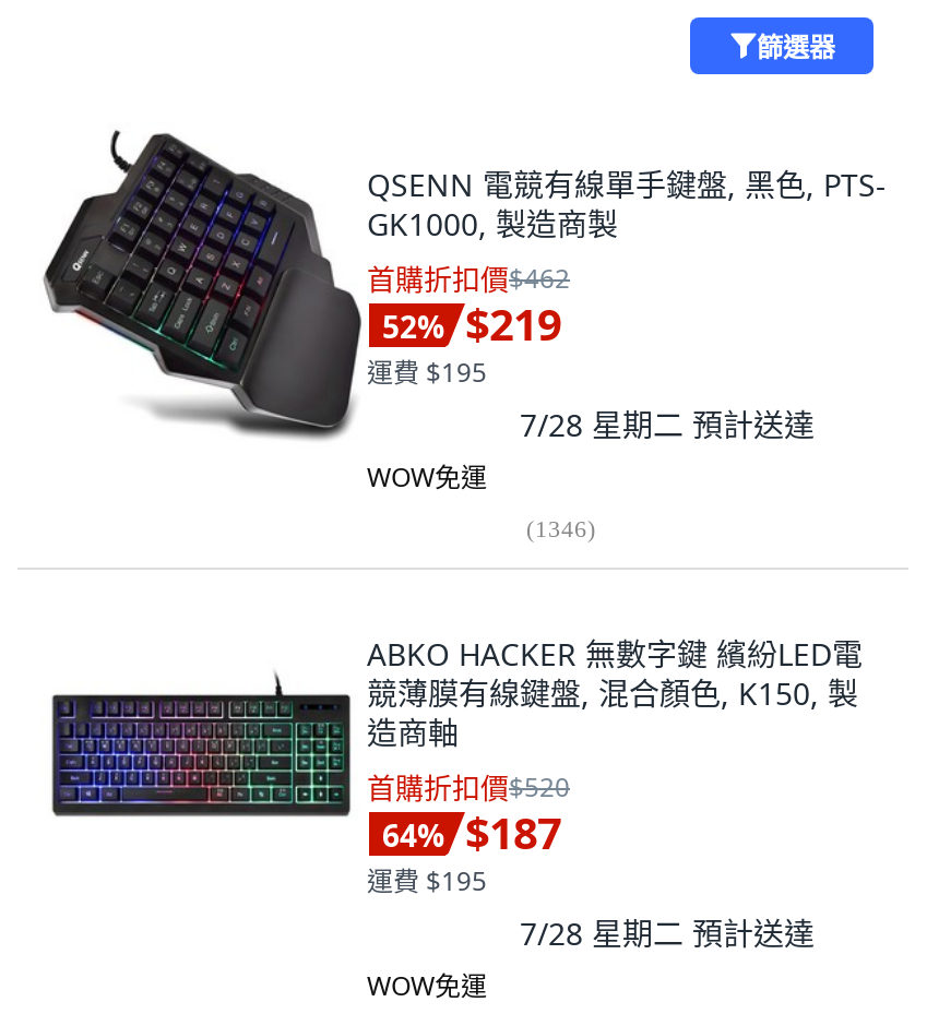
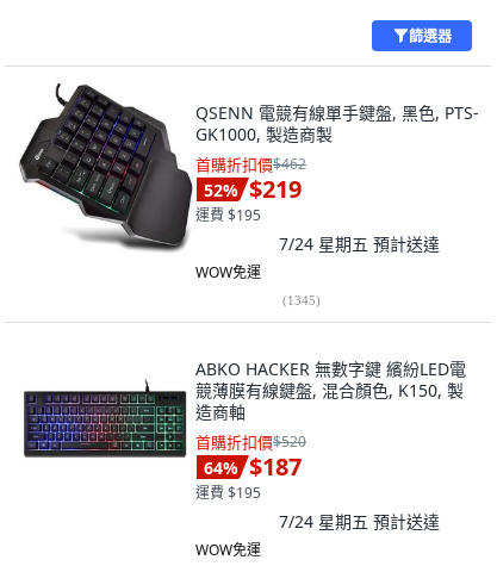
- 7/28 星期二預計送達
+ 7/24 星期五預計送達

- (1346)
+ (1345)

- 7/28 星期二預計送達
+ 7/24 星期五預計送達
